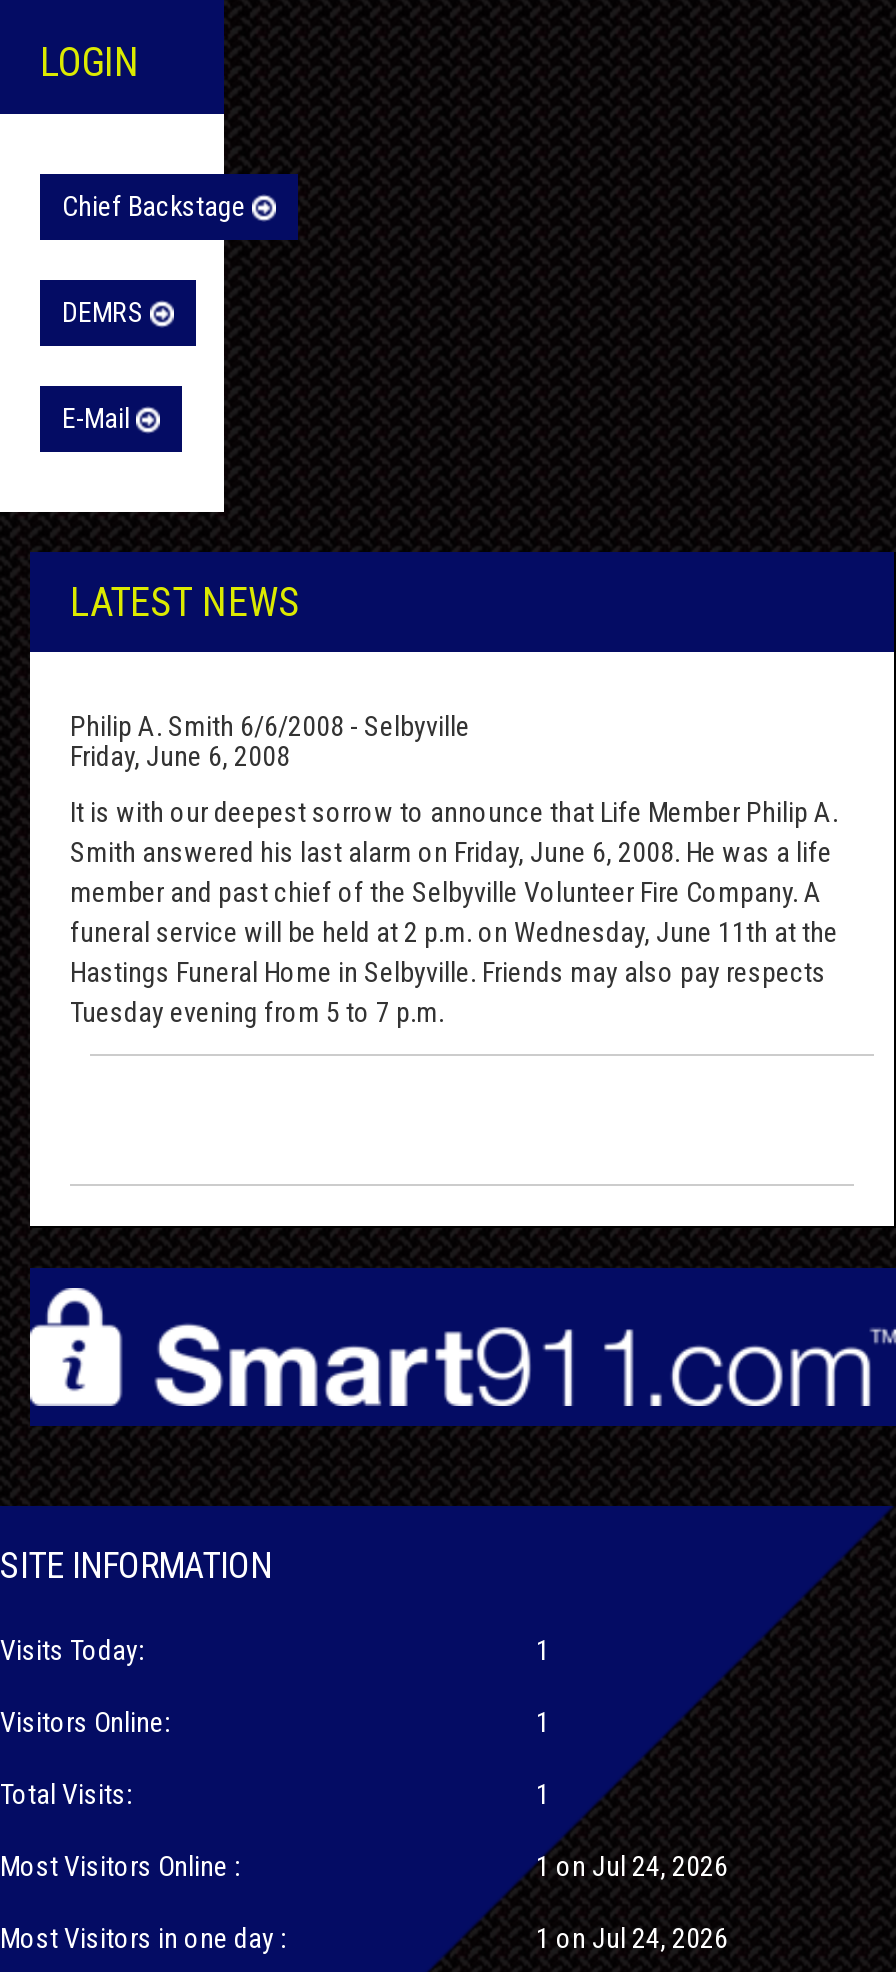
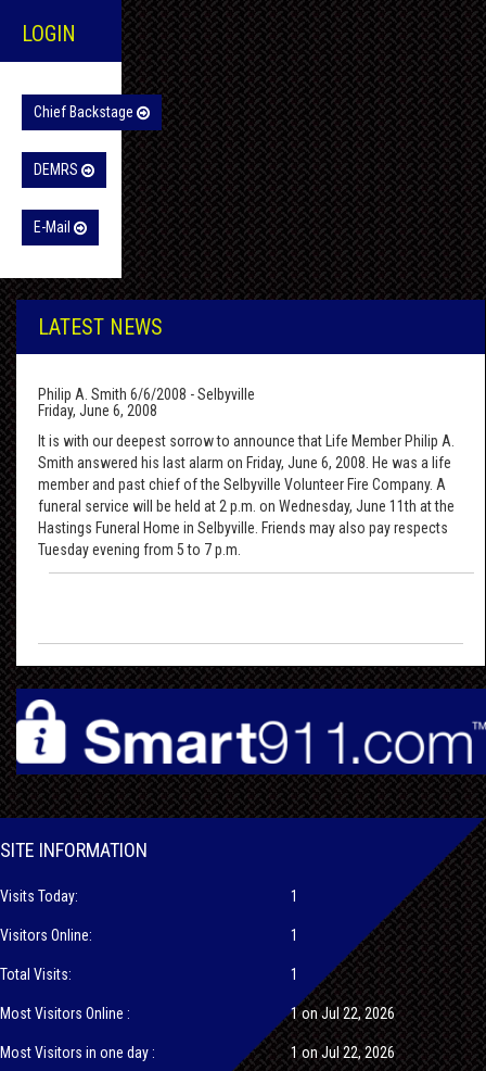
- 1 on Jul 24, 2026
+ 1 on Jul 22, 2026

- 1 on Jul 24, 2026
+ 1 on Jul 22, 2026
